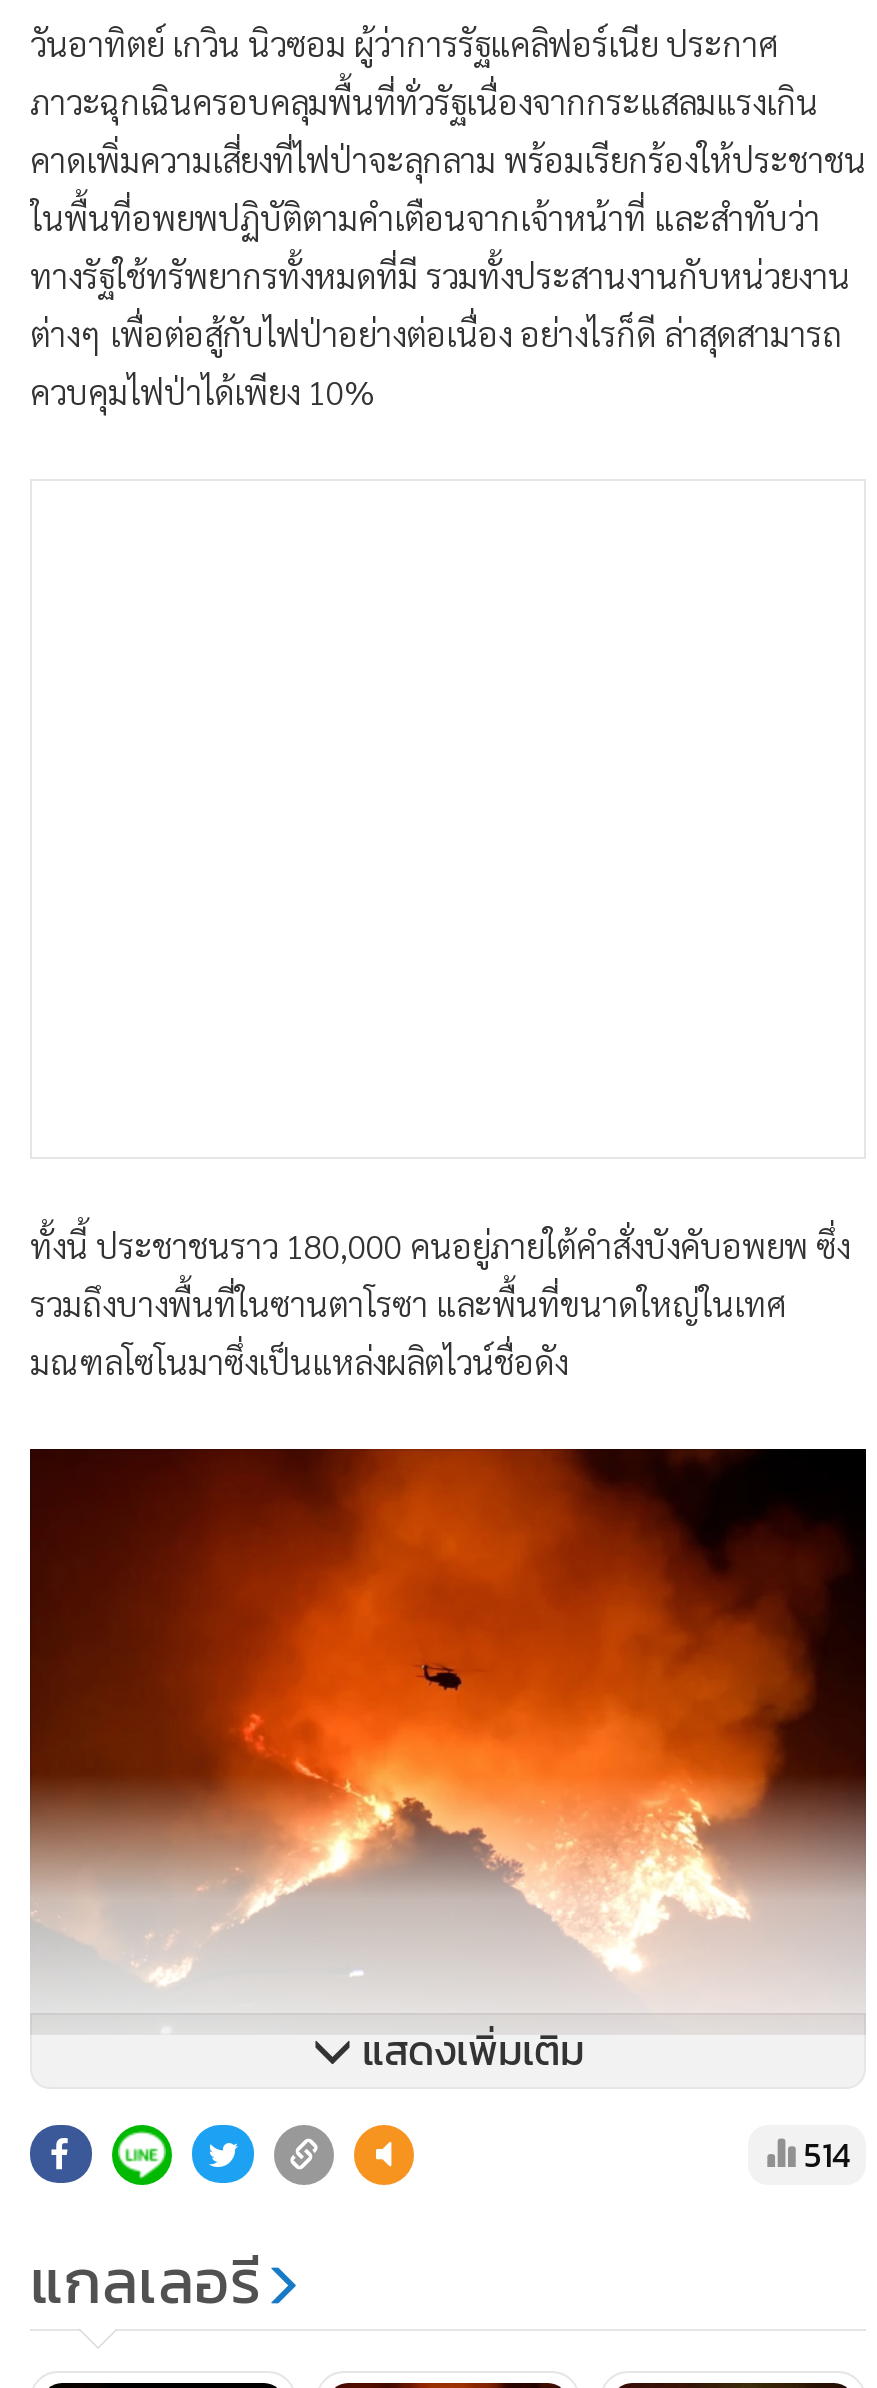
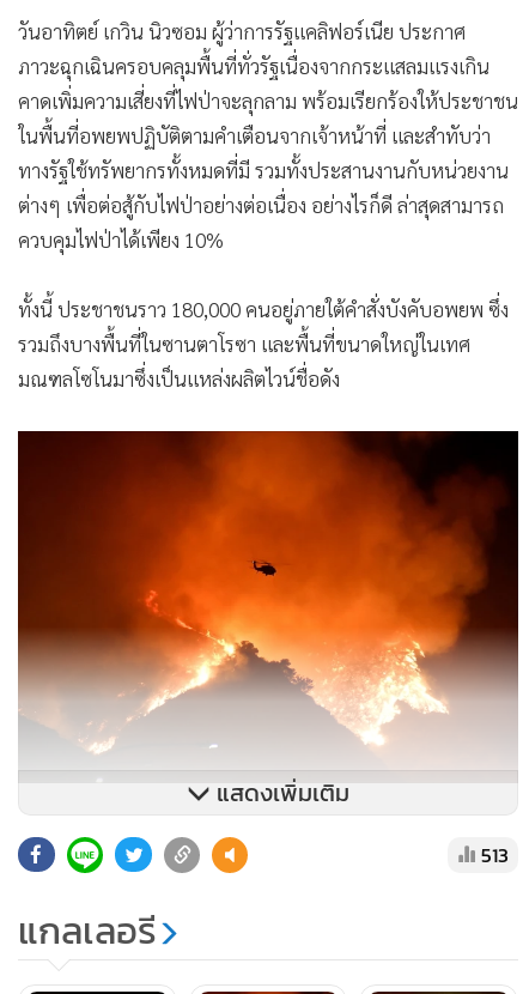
- 514
+ 513
